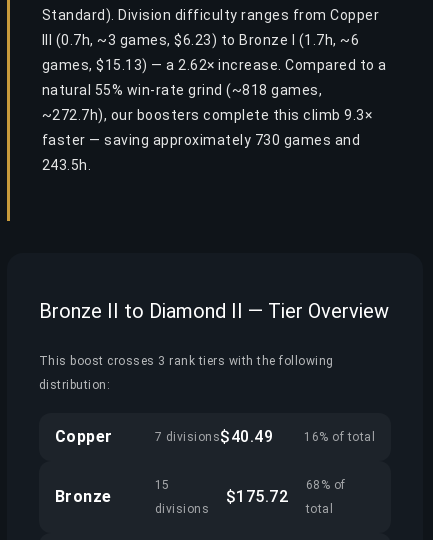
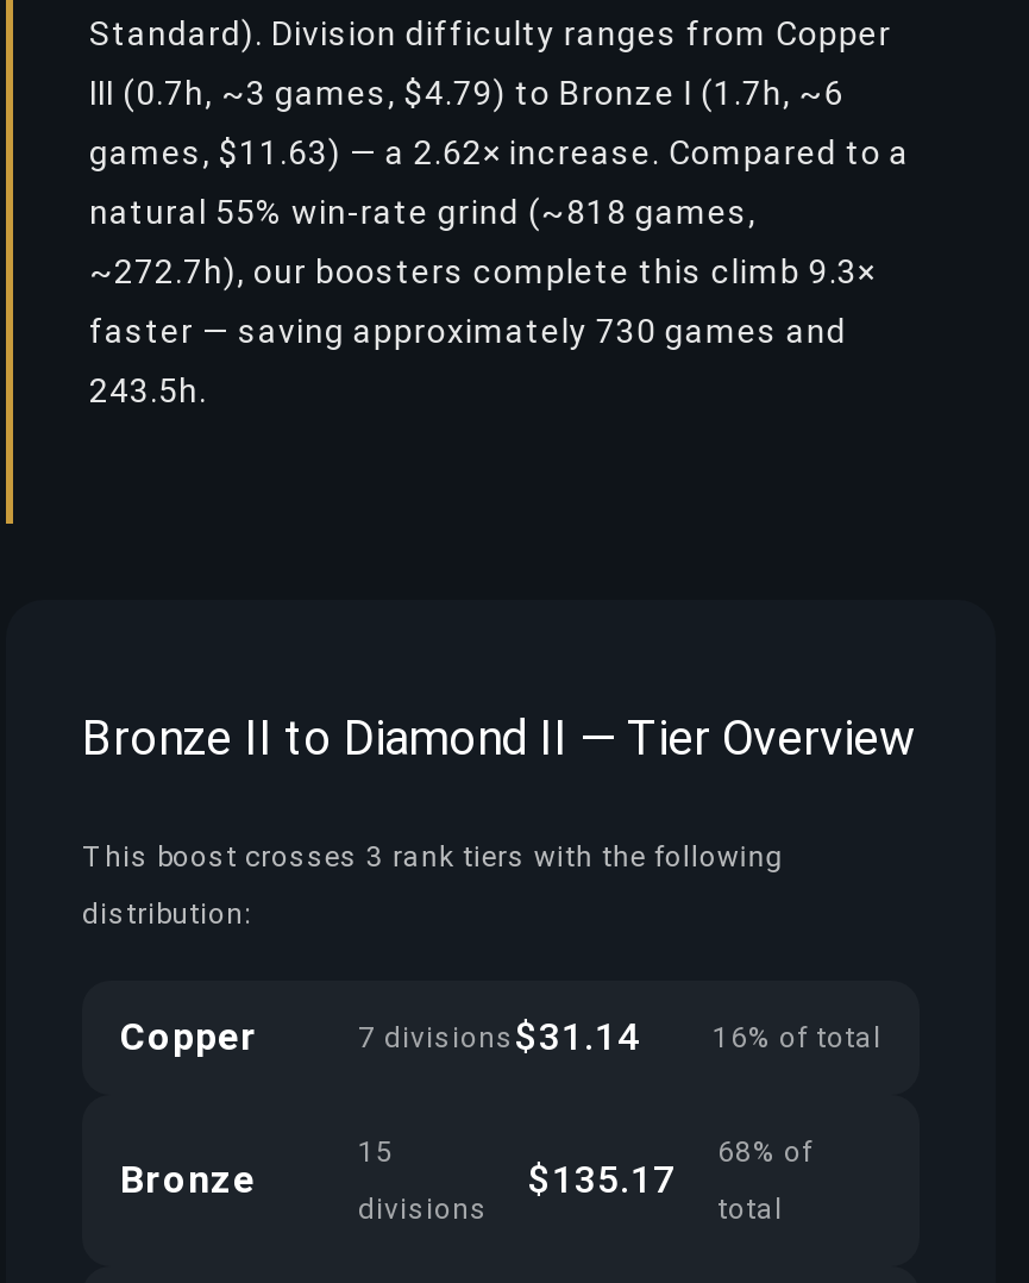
- III (0.7h, ~3 games, $6.23) to Bronze I (1.7h, ~6
+ III (0.7h, ~3 games, $4.79) to Bronze I (1.7h, ~6

- games, $15.13) — a 2.62× increase. Compared to a
+ games, $11.63) — a 2.62× increase. Compared to a

- 7 divisions$40.49
+ 7 divisions$31.14

- $175.72
+ $135.17
